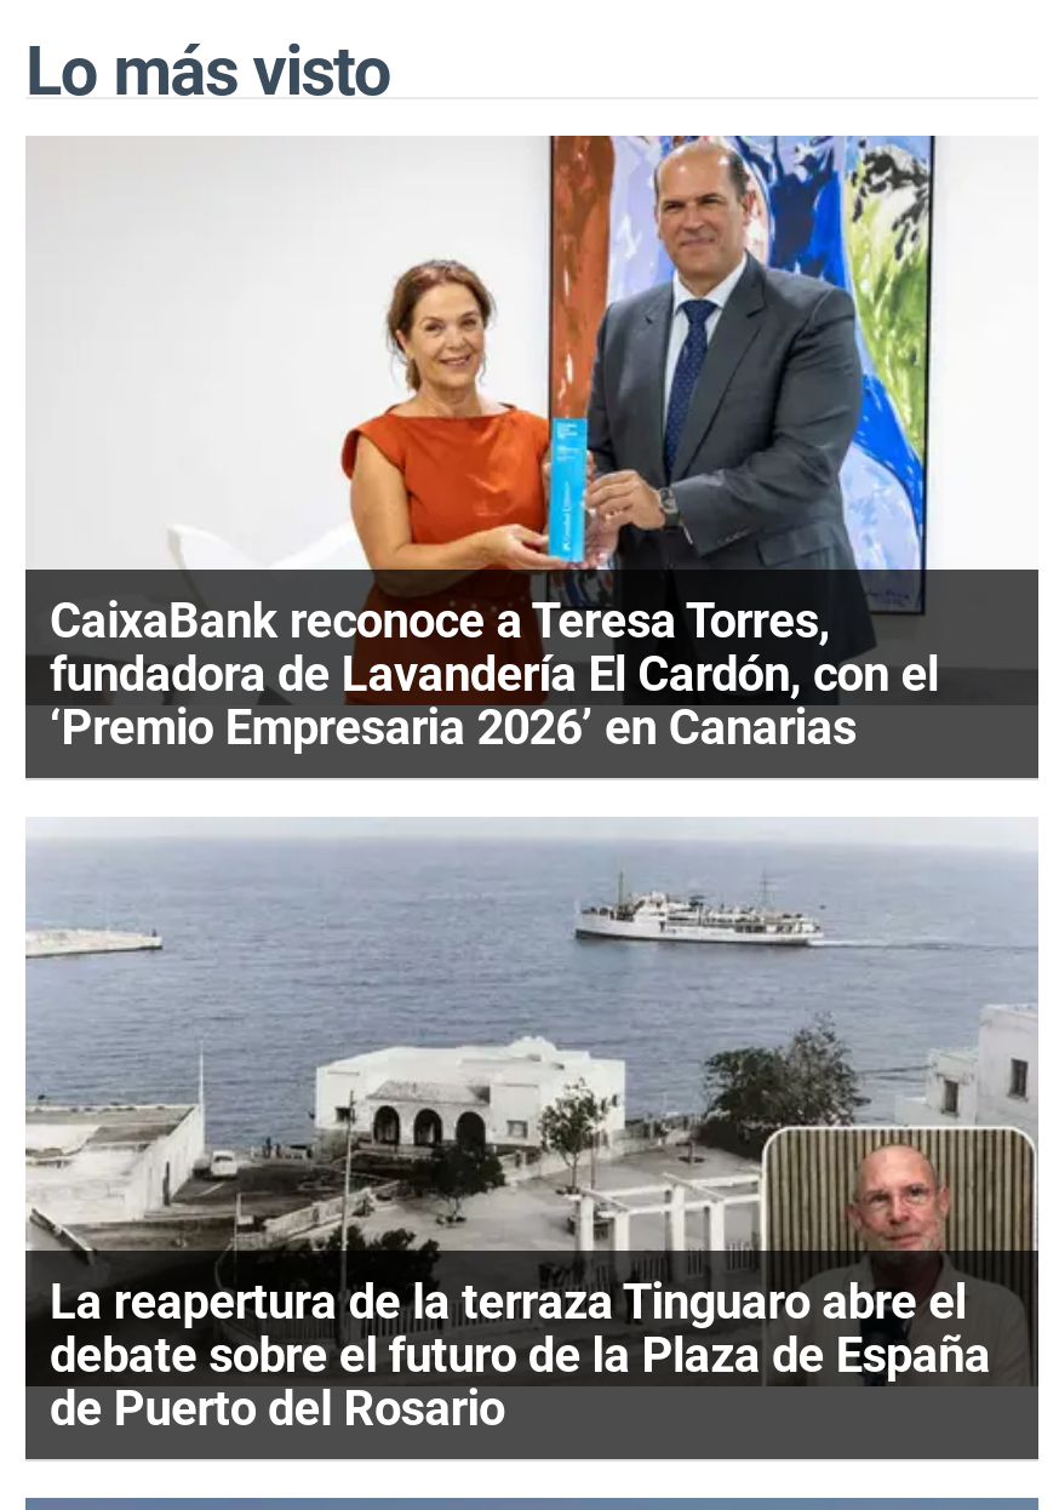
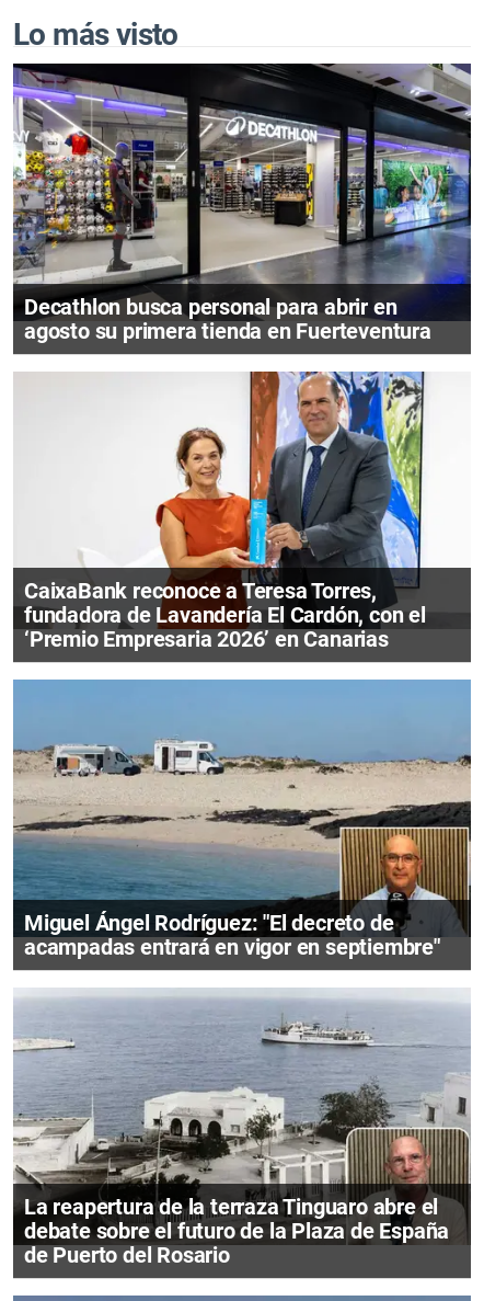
+ [image]
+ Decathlon busca personal para abrir en
+ agosto su primera tienda en Fuerteventura

+ [image]
+ Miguel Ángel Rodríguez: "El decreto de
+ acampadas entrará en vigor en septiembre"
